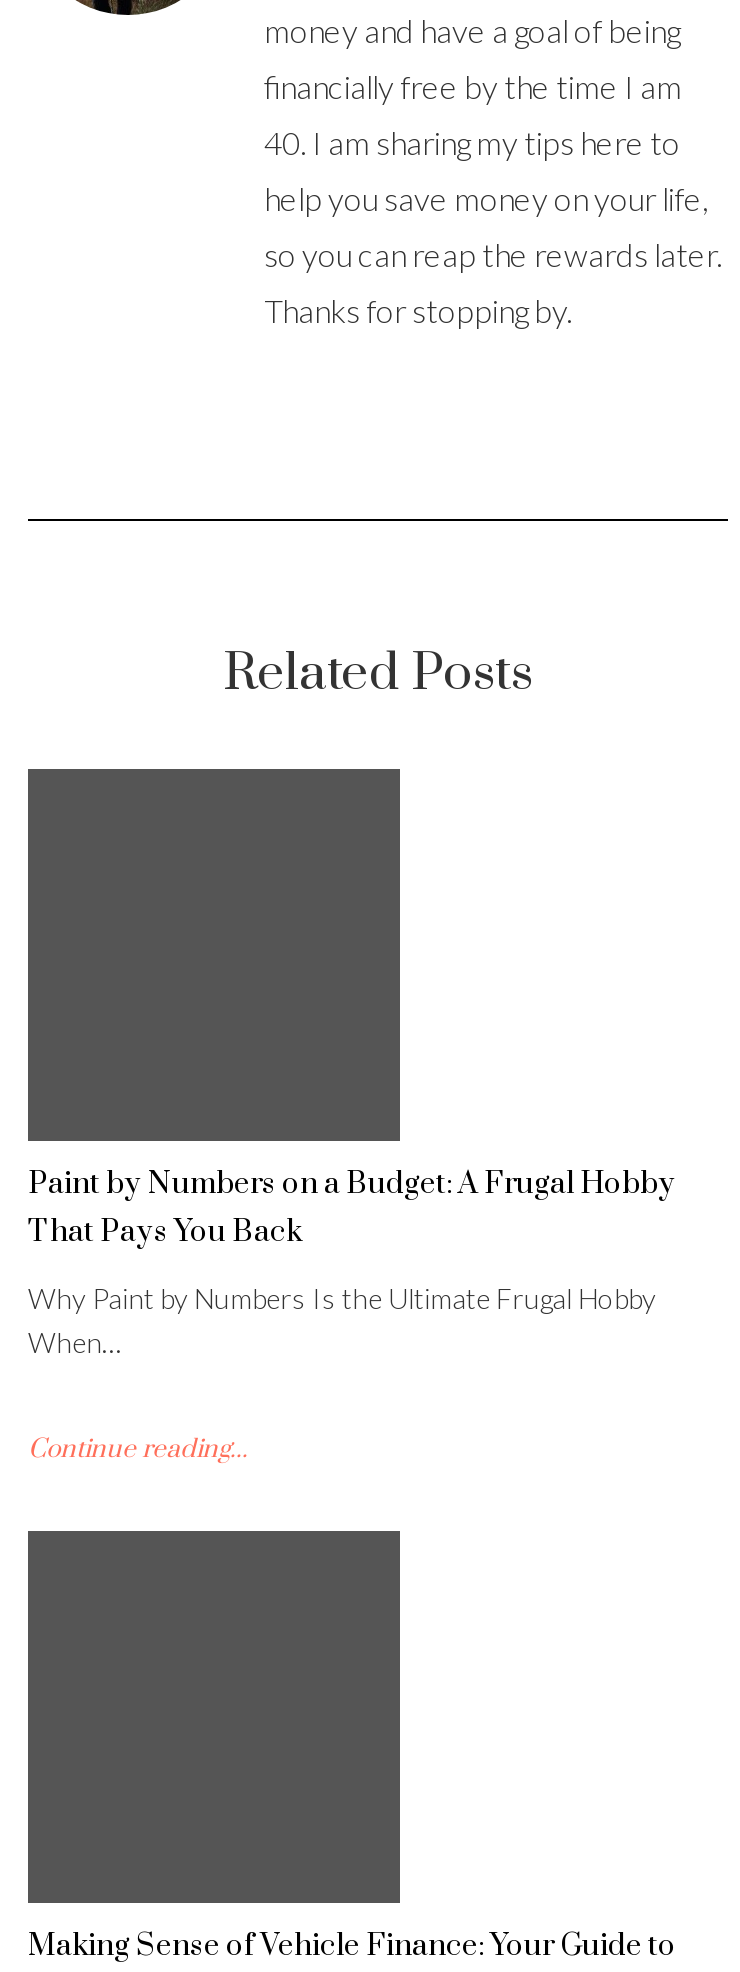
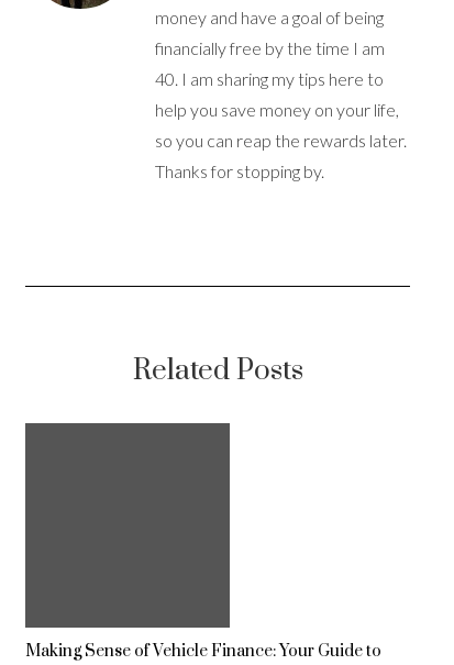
- Paint by Numbers on a Budget: A Frugal Hobby
- That Pays You Back
- Why Paint by Numbers Is the Ultimate Frugal Hobby
- When…
- Continue reading...
